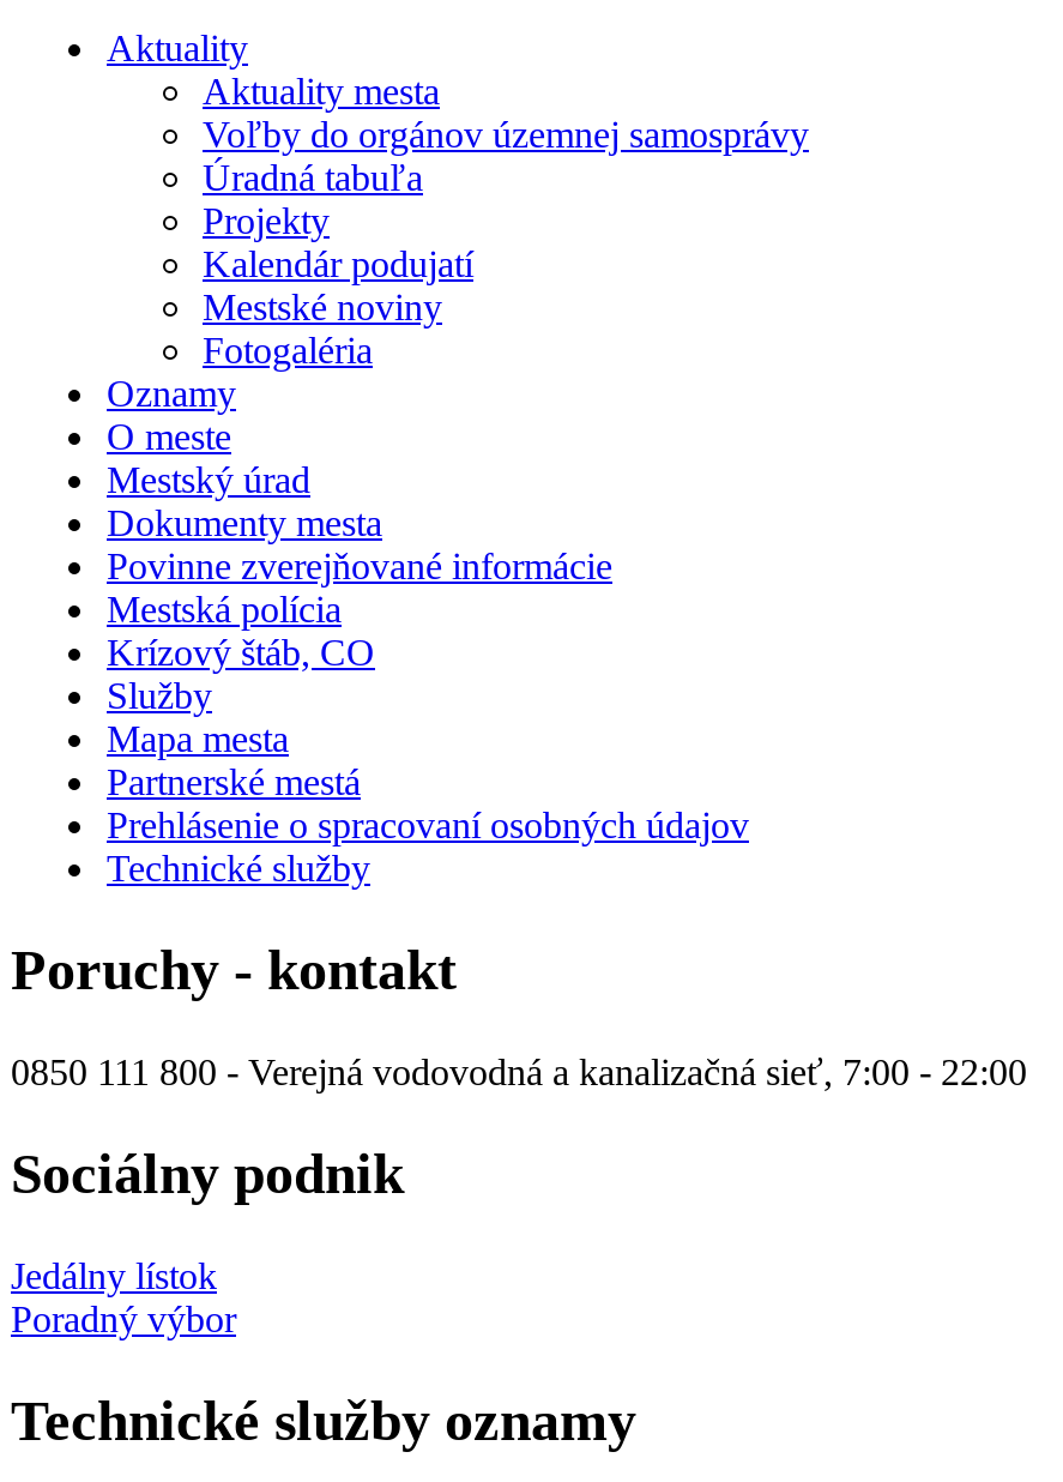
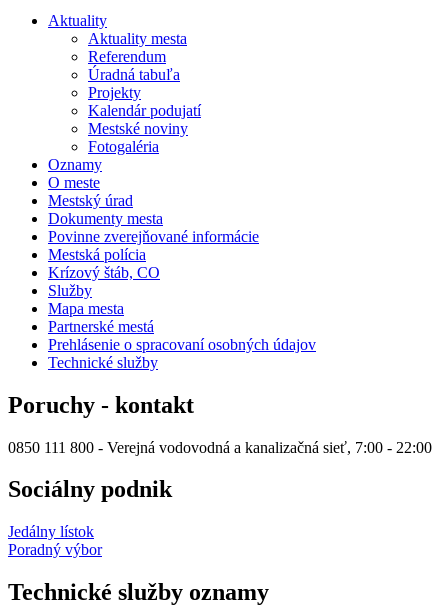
- Voľby do orgánov územnej samosprávy
+ Referendum
